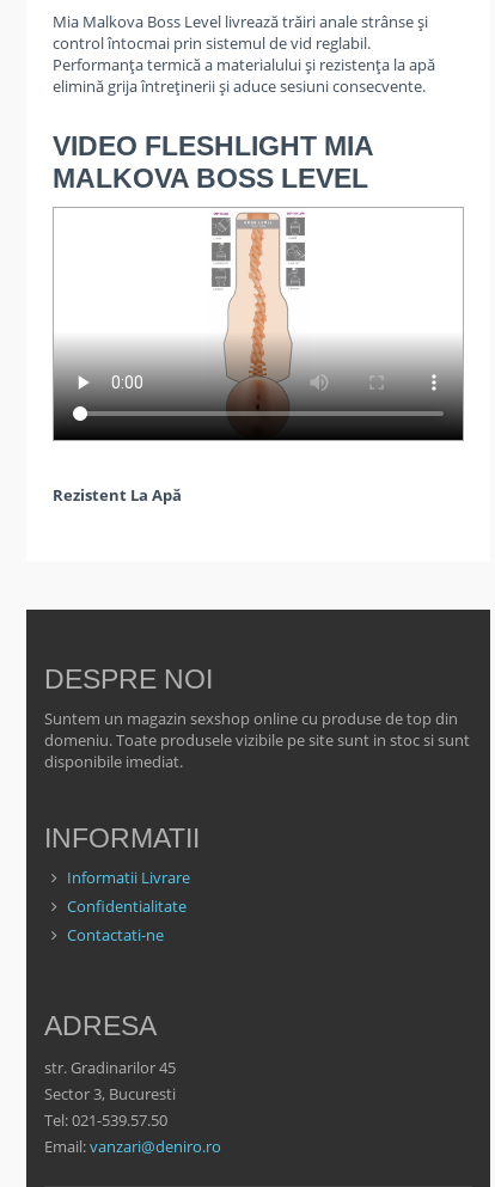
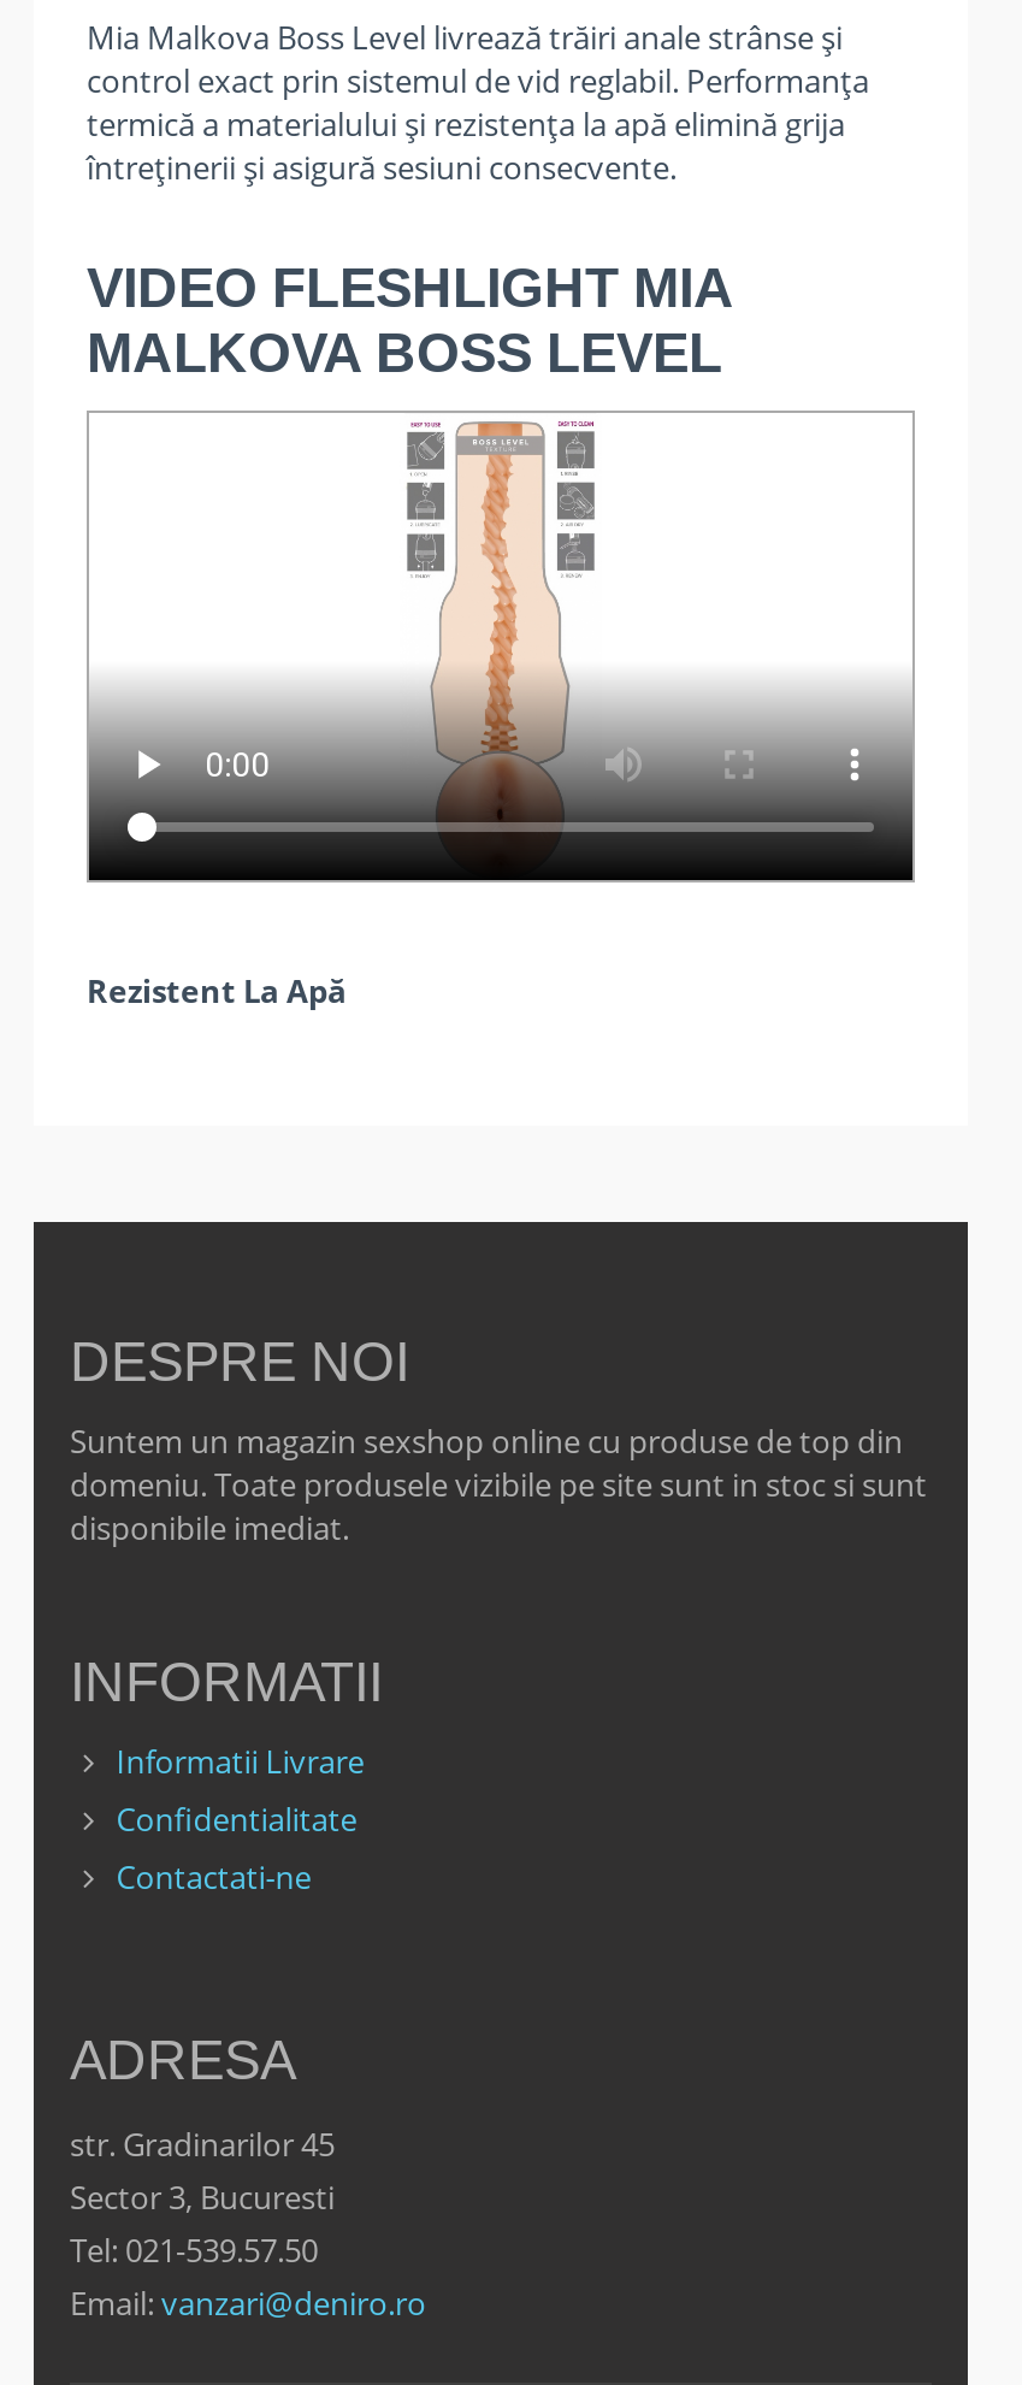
- control întocmai prin sistemul de vid reglabil.
- Performanța termică a materialului și rezistența la apă
- elimină grija întreținerii și aduce sesiuni consecvente.
+ control exact prin sistemul de vid reglabil. Performanța
+ termică a materialului și rezistența la apă elimină grija
+ întreținerii și asigură sesiuni consecvente.
